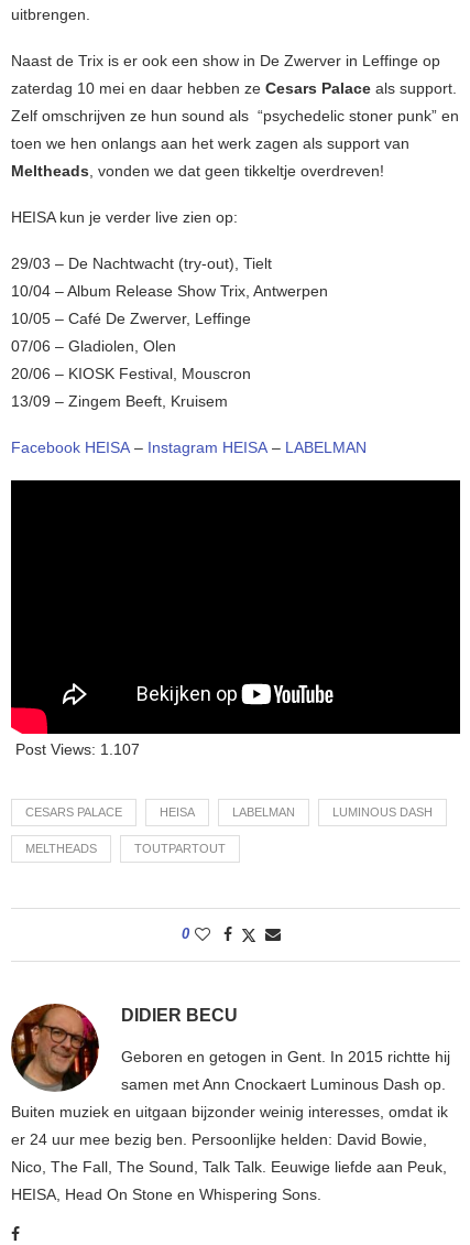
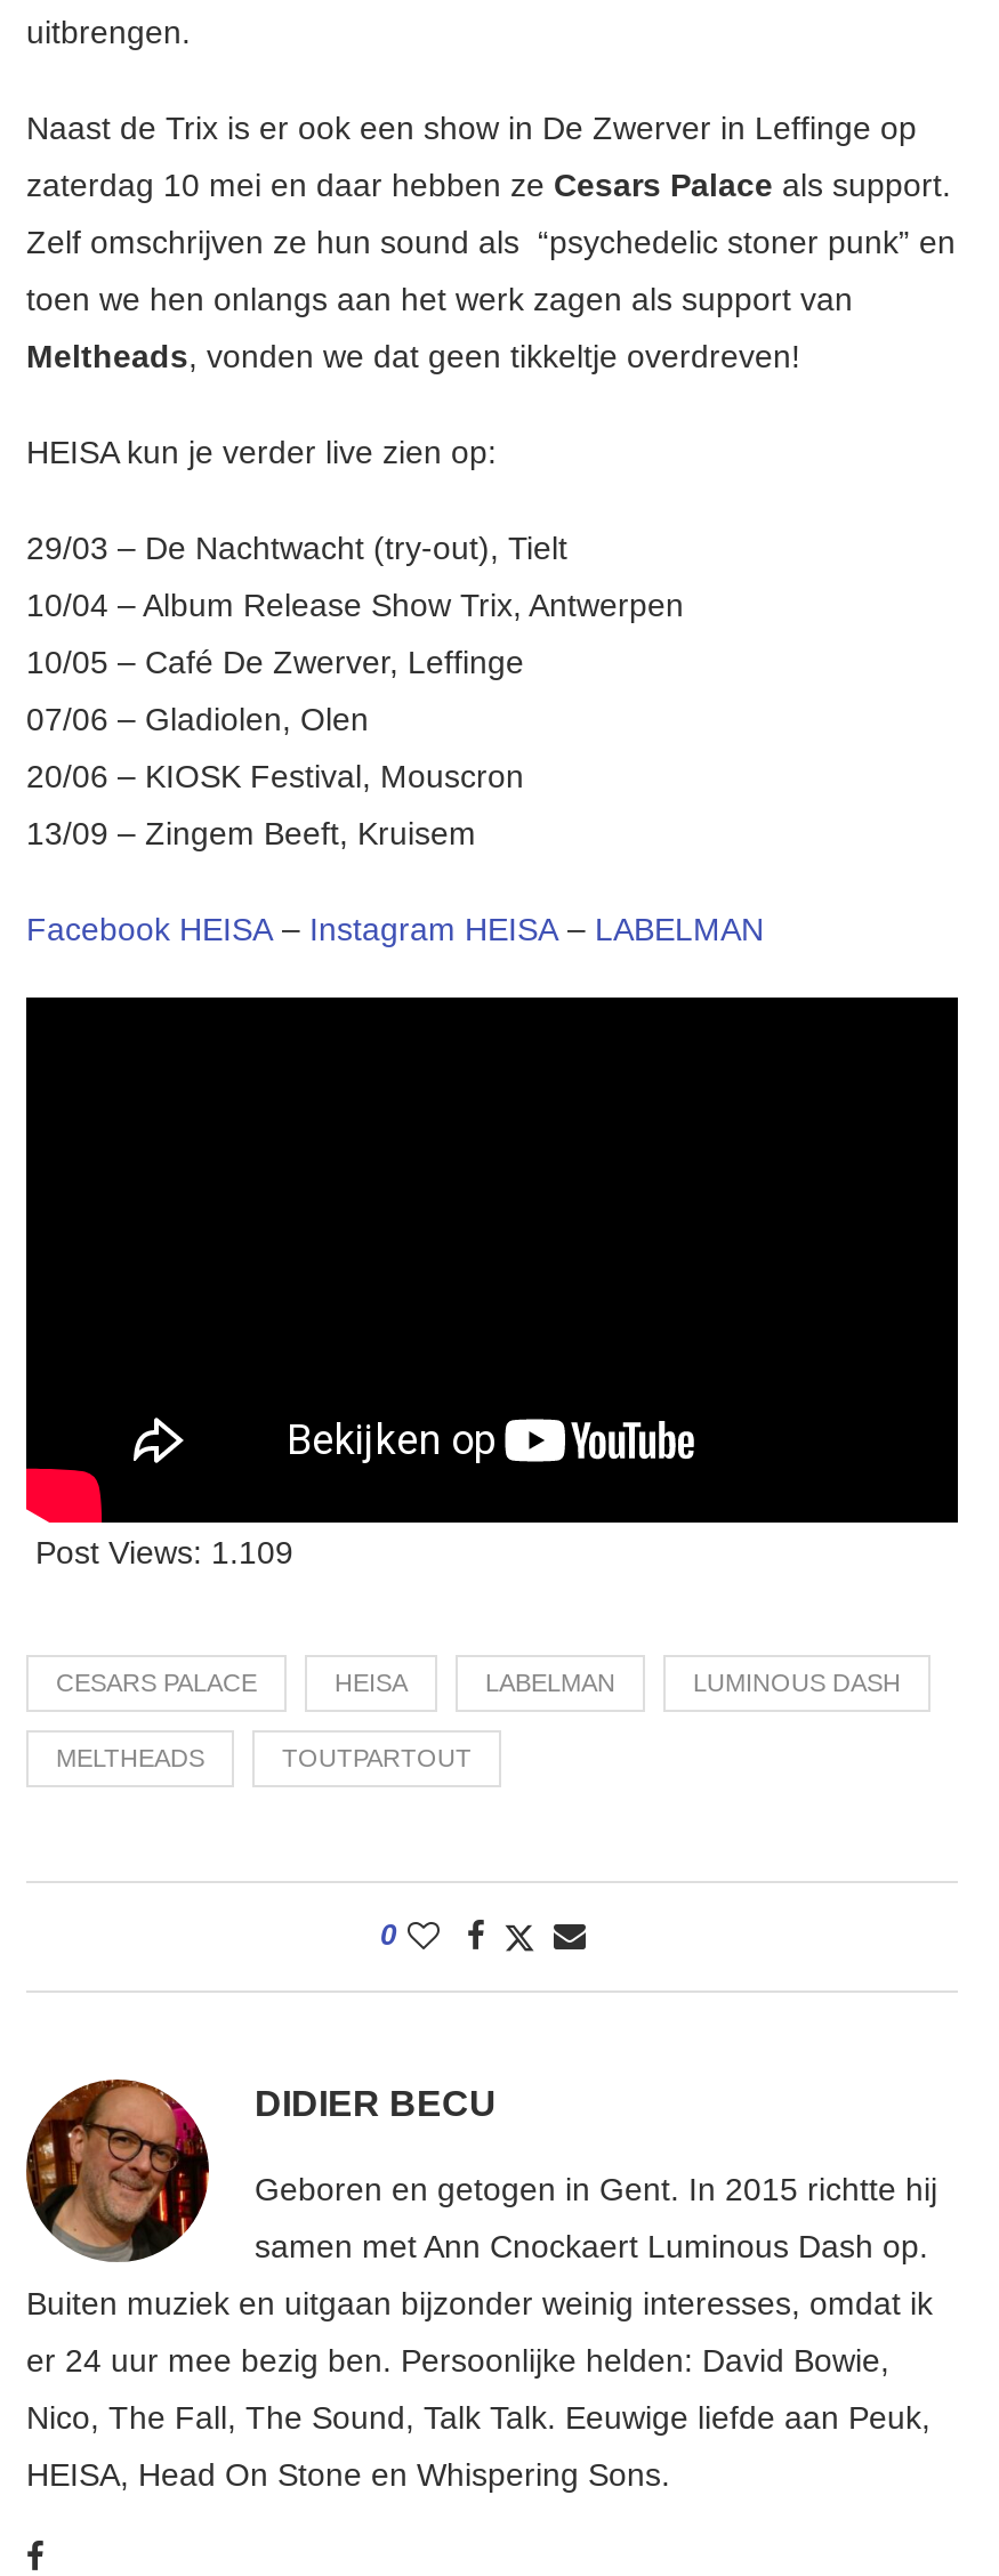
- Post Views: 1.107
+ Post Views: 1.109
